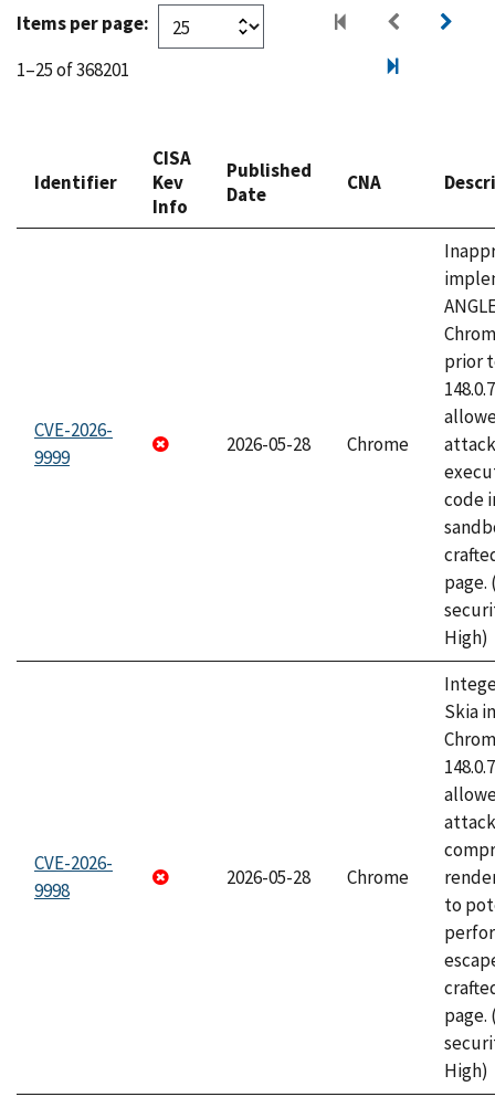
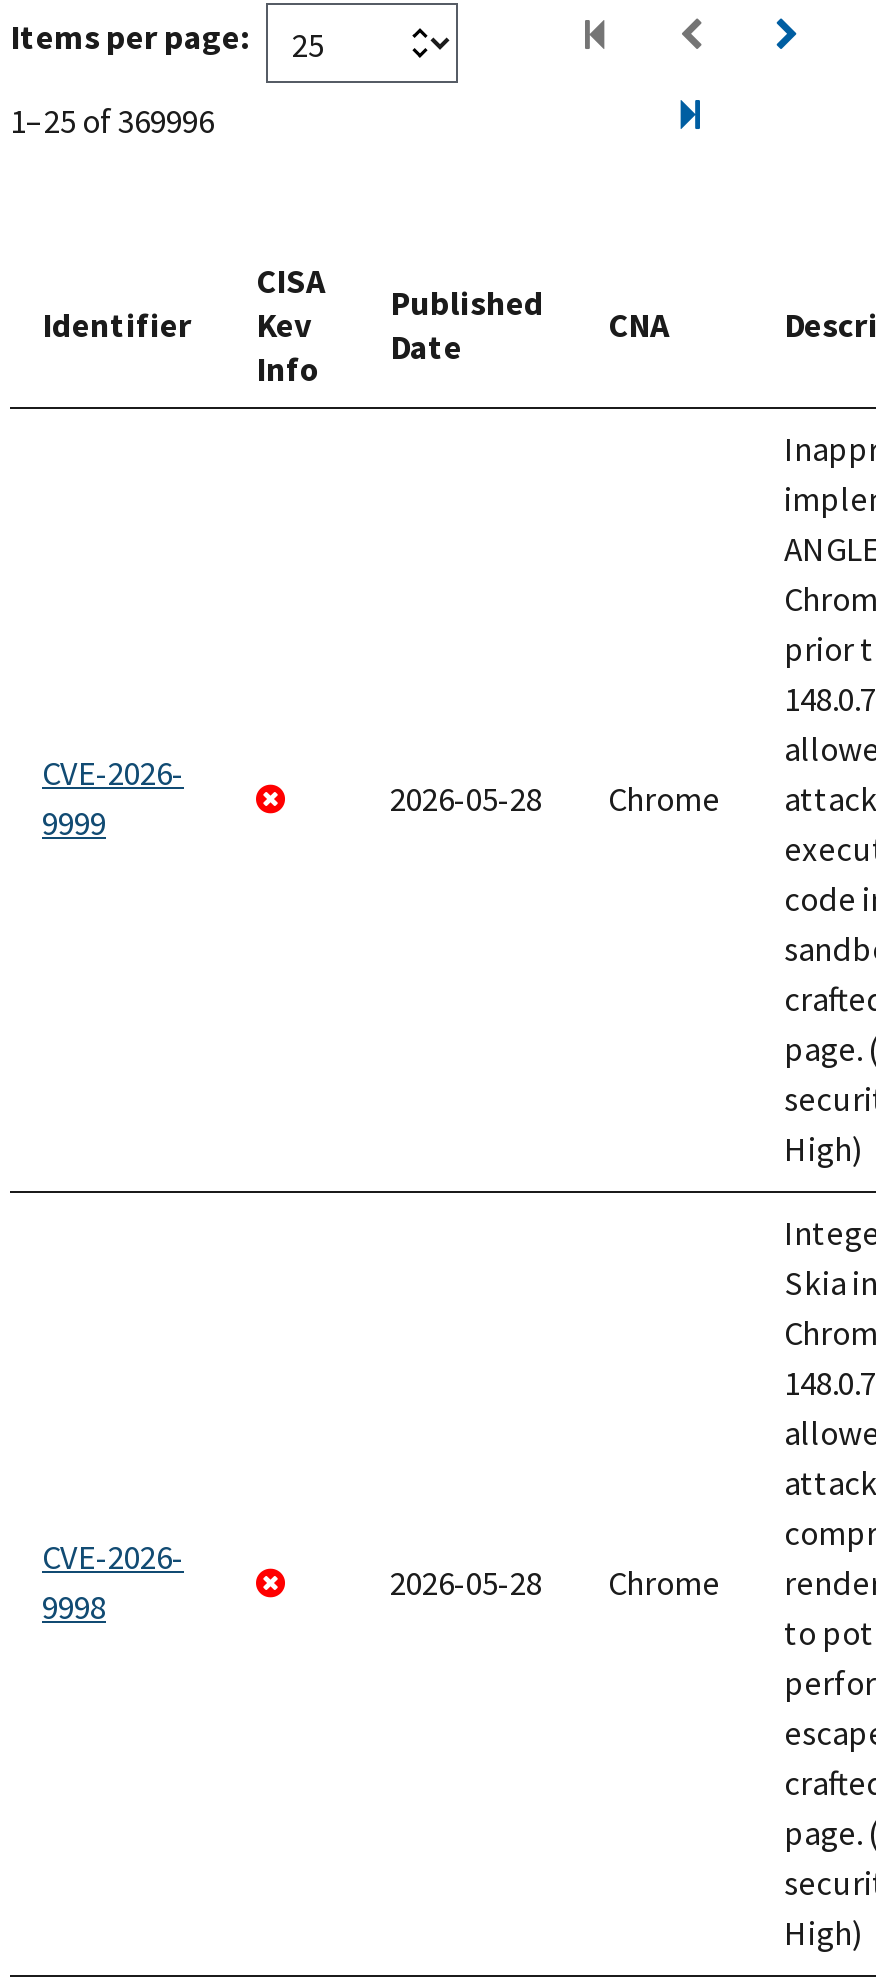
- 1–25 of 368201
+ 1–25 of 369996
